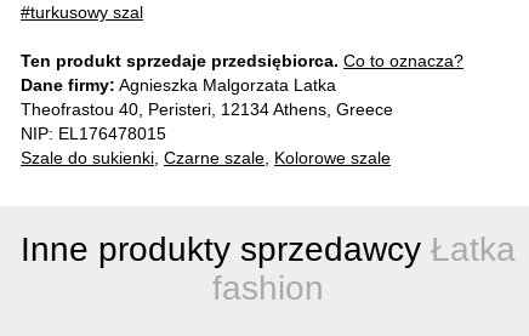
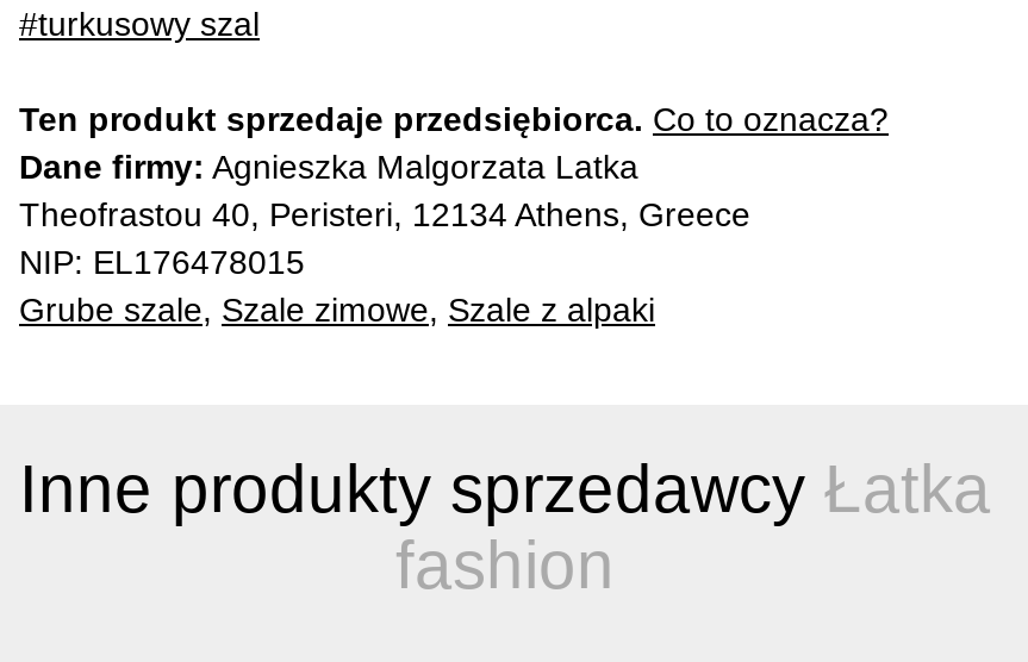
- Szale do sukienki, Czarne szale, Kolorowe szale
+ Grube szale, Szale zimowe, Szale z alpaki
